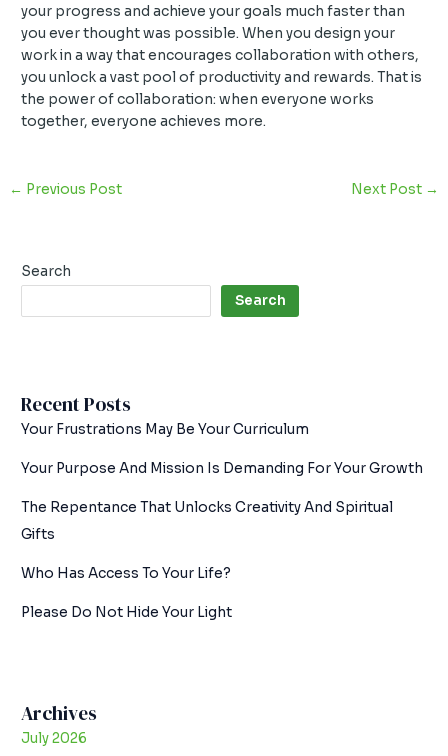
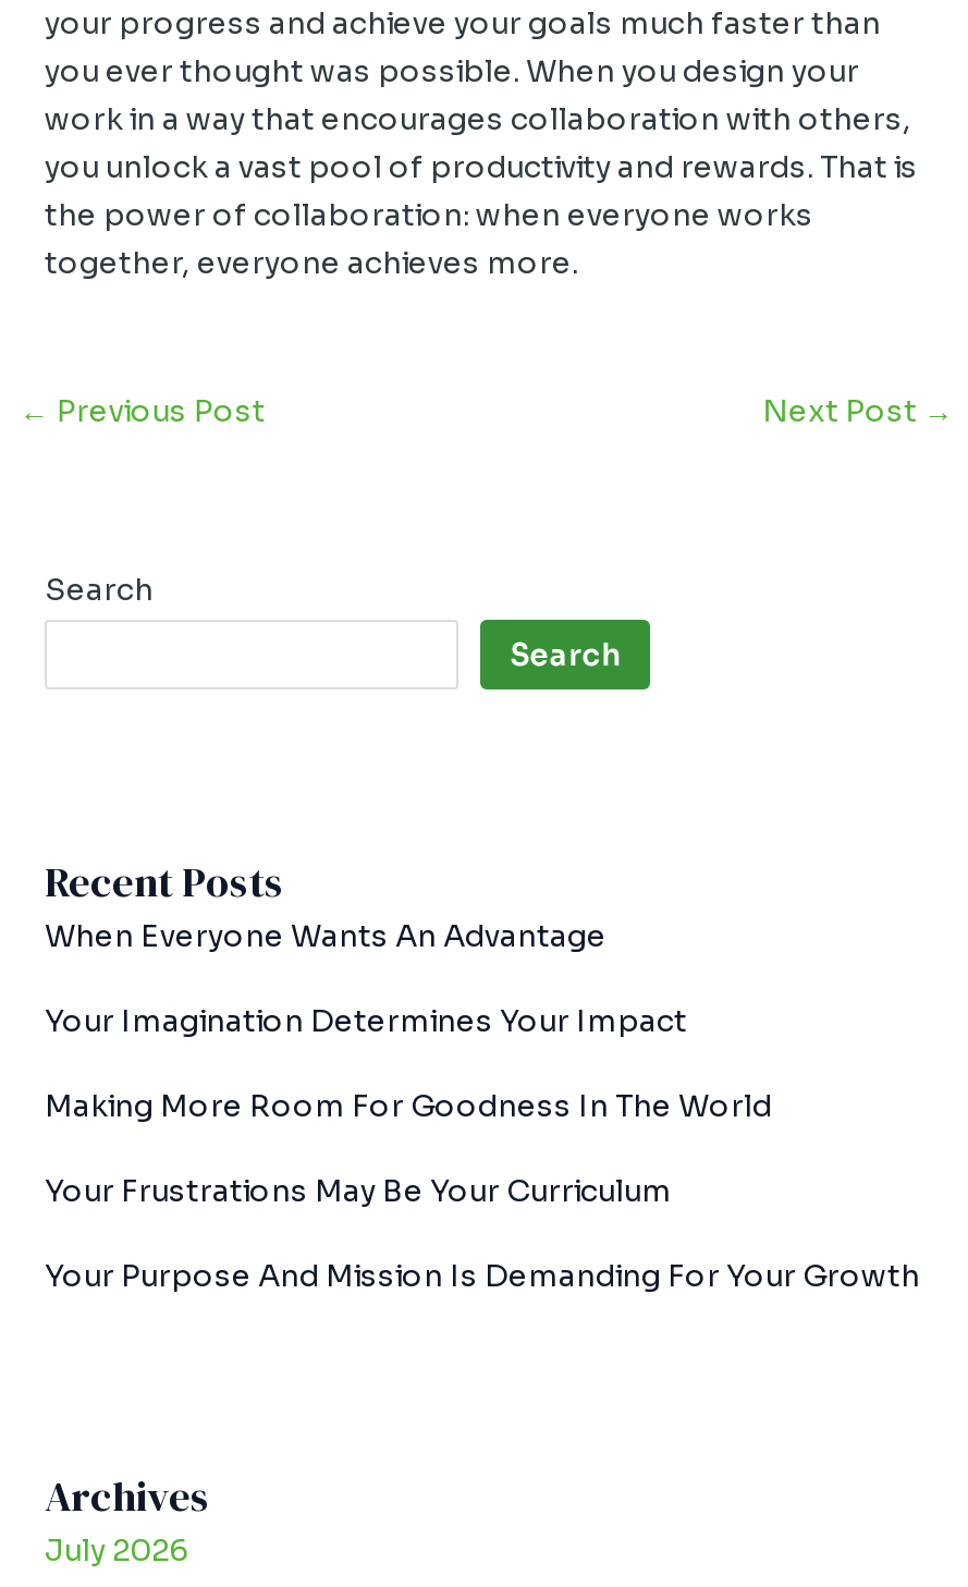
+ When Everyone Wants An Advantage
+ Your Imagination Determines Your Impact
+ Making More Room For Goodness In The World

moved down: Your Frustrations May Be Your Curriculum | Your Purpose And Mission Is Demanding For Your Growth

- The Repentance That Unlocks Creativity And Spiritual
- Gifts
- Who Has Access To Your Life?
- Please Do Not Hide Your Light
